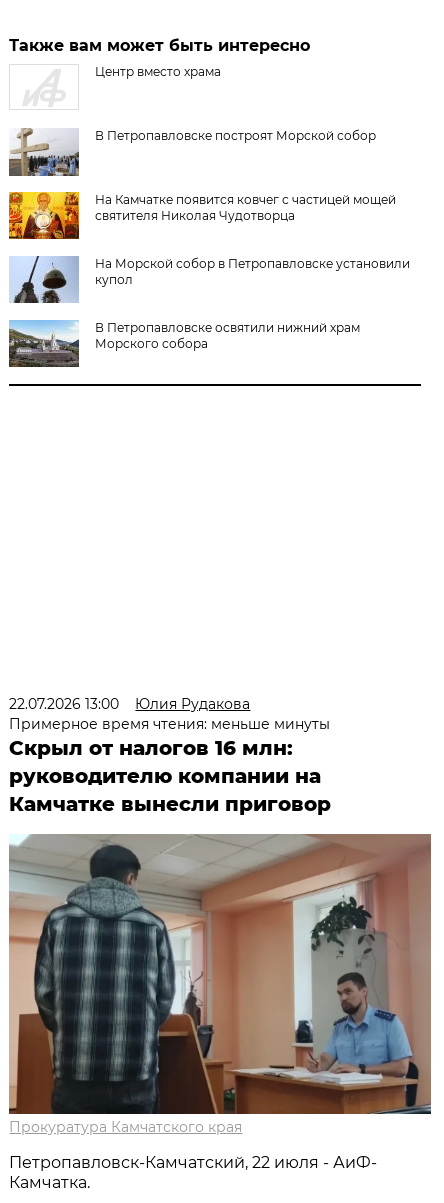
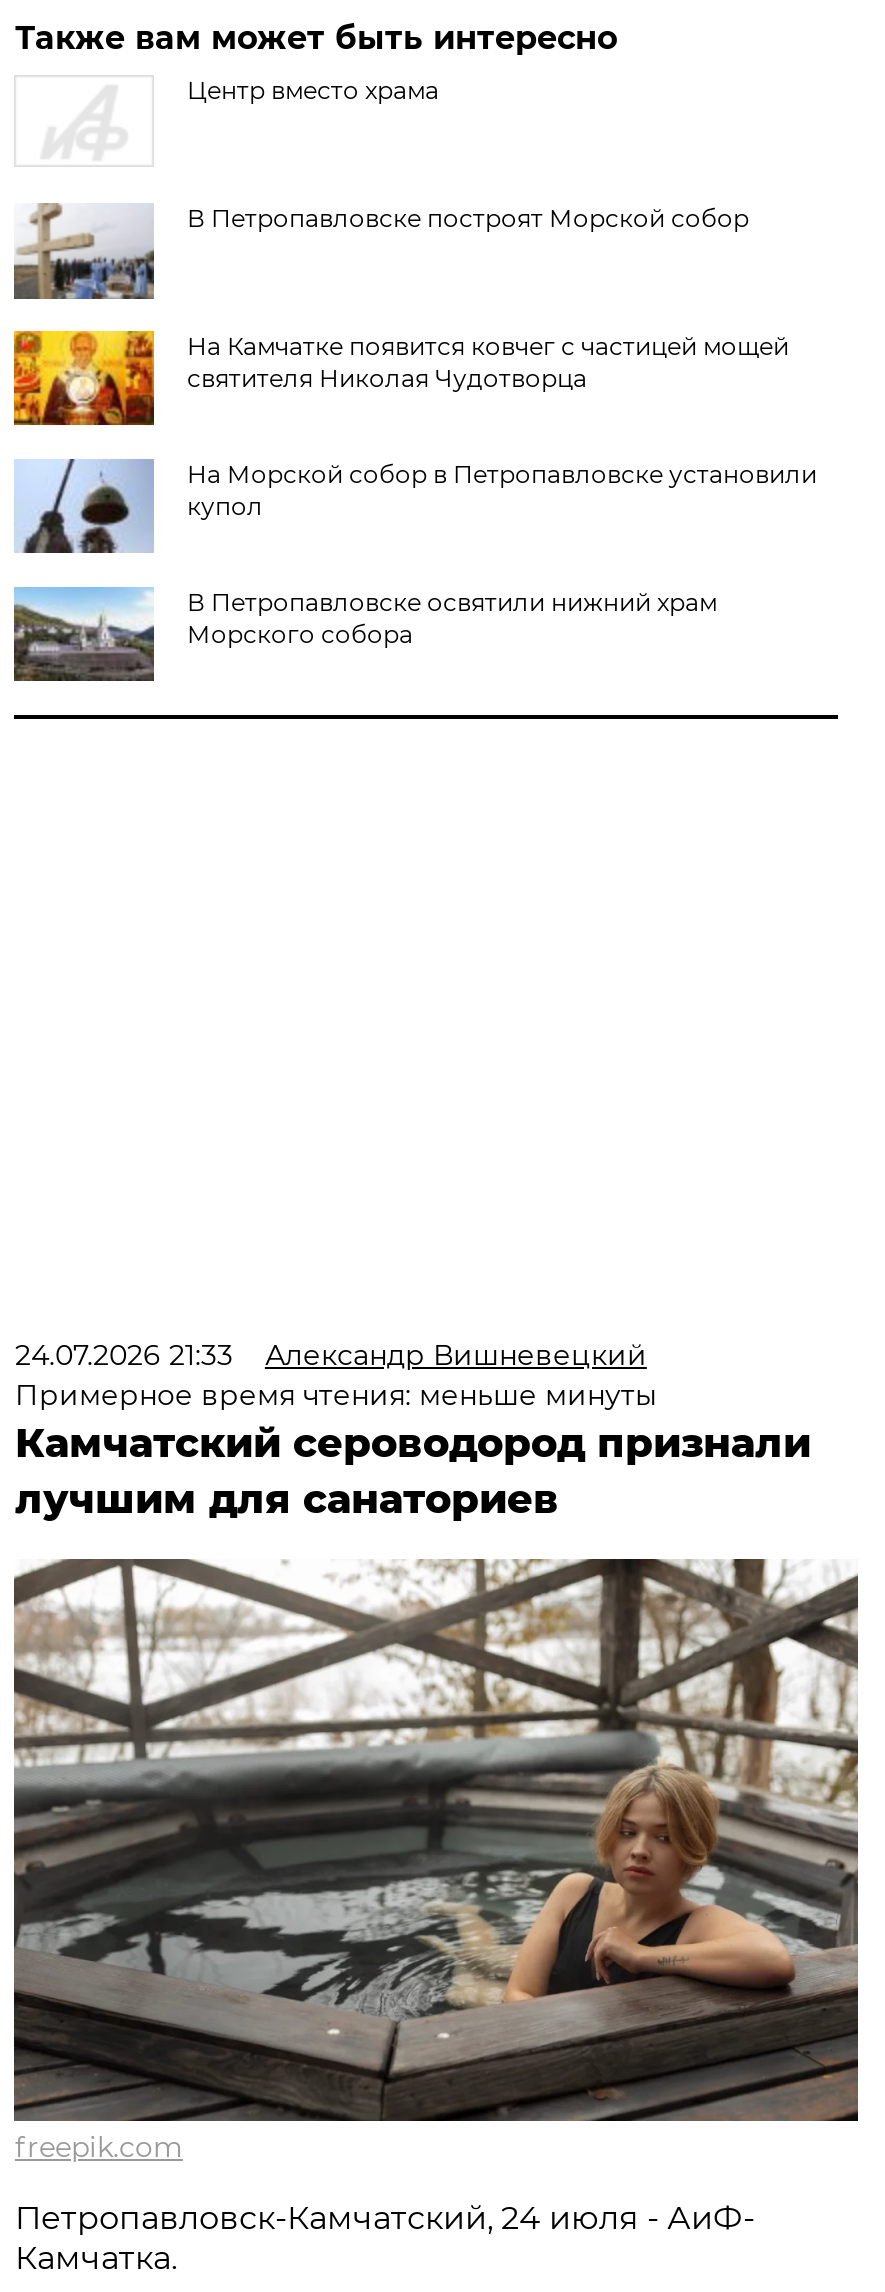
- 22.07.2026 13:00
- Юлия Рудакова
+ 24.07.2026 21:33
+ Александр Вишневецкий

- Скрыл от налогов 16 млн:
- руководителю компании на
- Камчатке вынесли приговор
+ Камчатский сероводород признали
+ лучшим для санаториев

- [image]
- Прокуратура Камчатского края
+ [image]
+ freepik.com

- Петропавловск-Камчатский, 22 июля - АиФ-
+ Петропавловск-Камчатский, 24 июля - АиФ-
